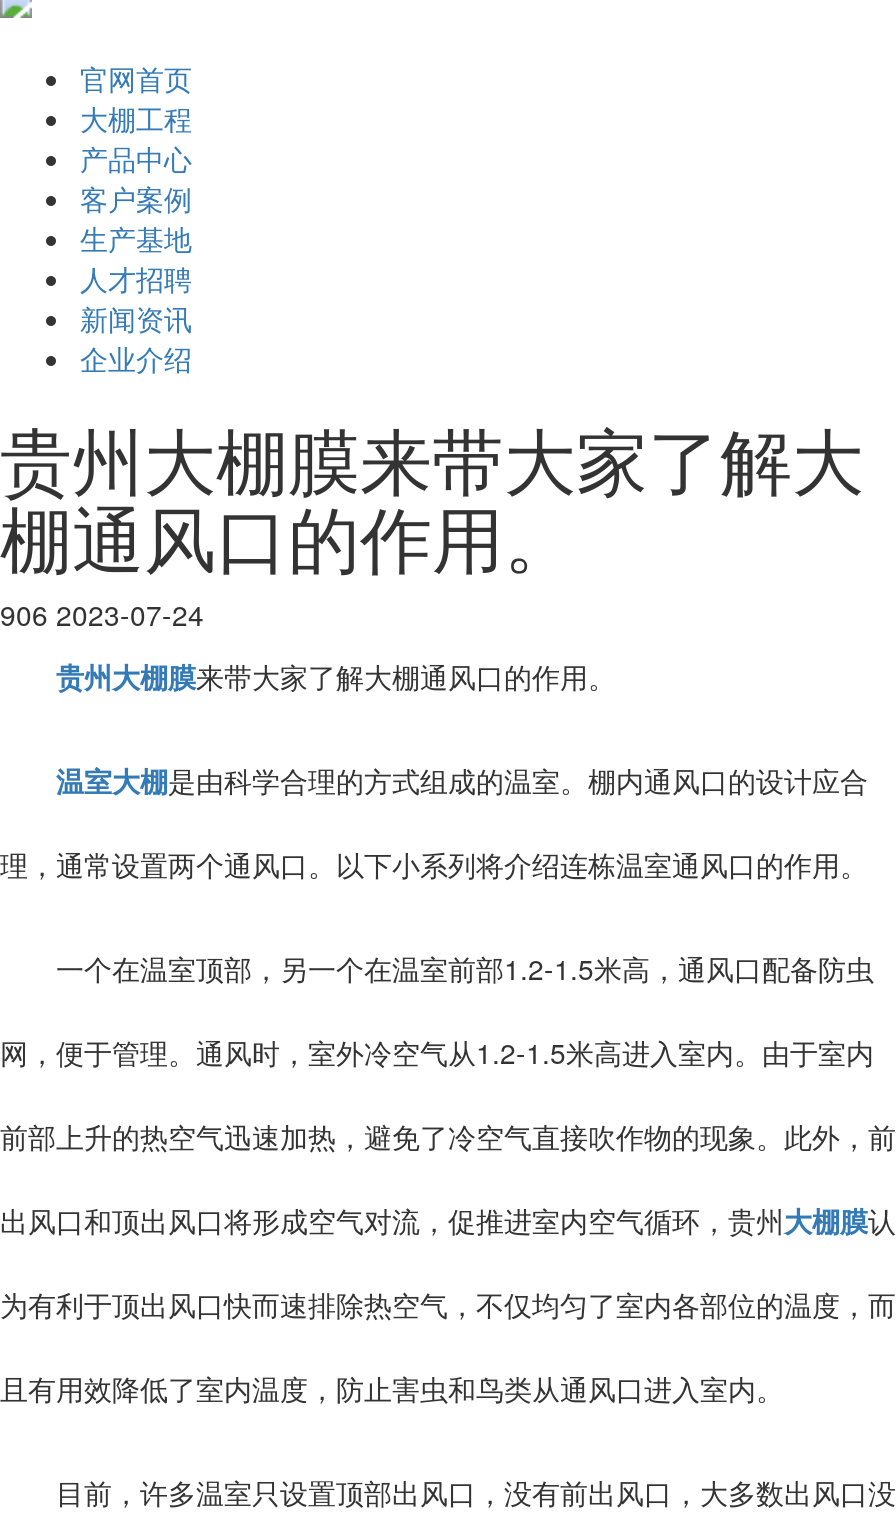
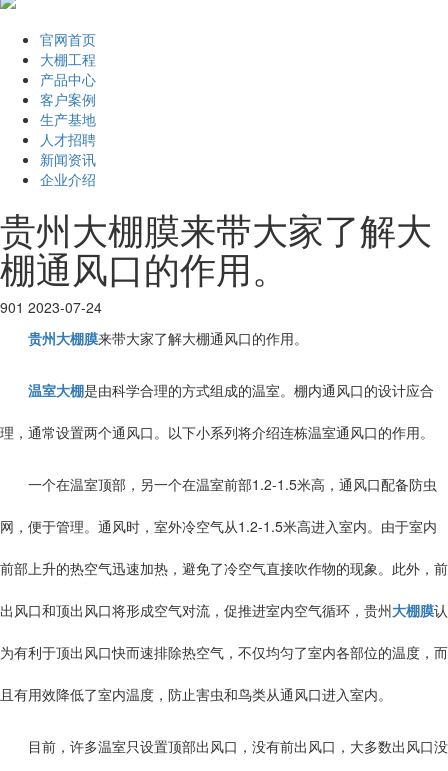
- 906 2023-07-24
+ 901 2023-07-24
